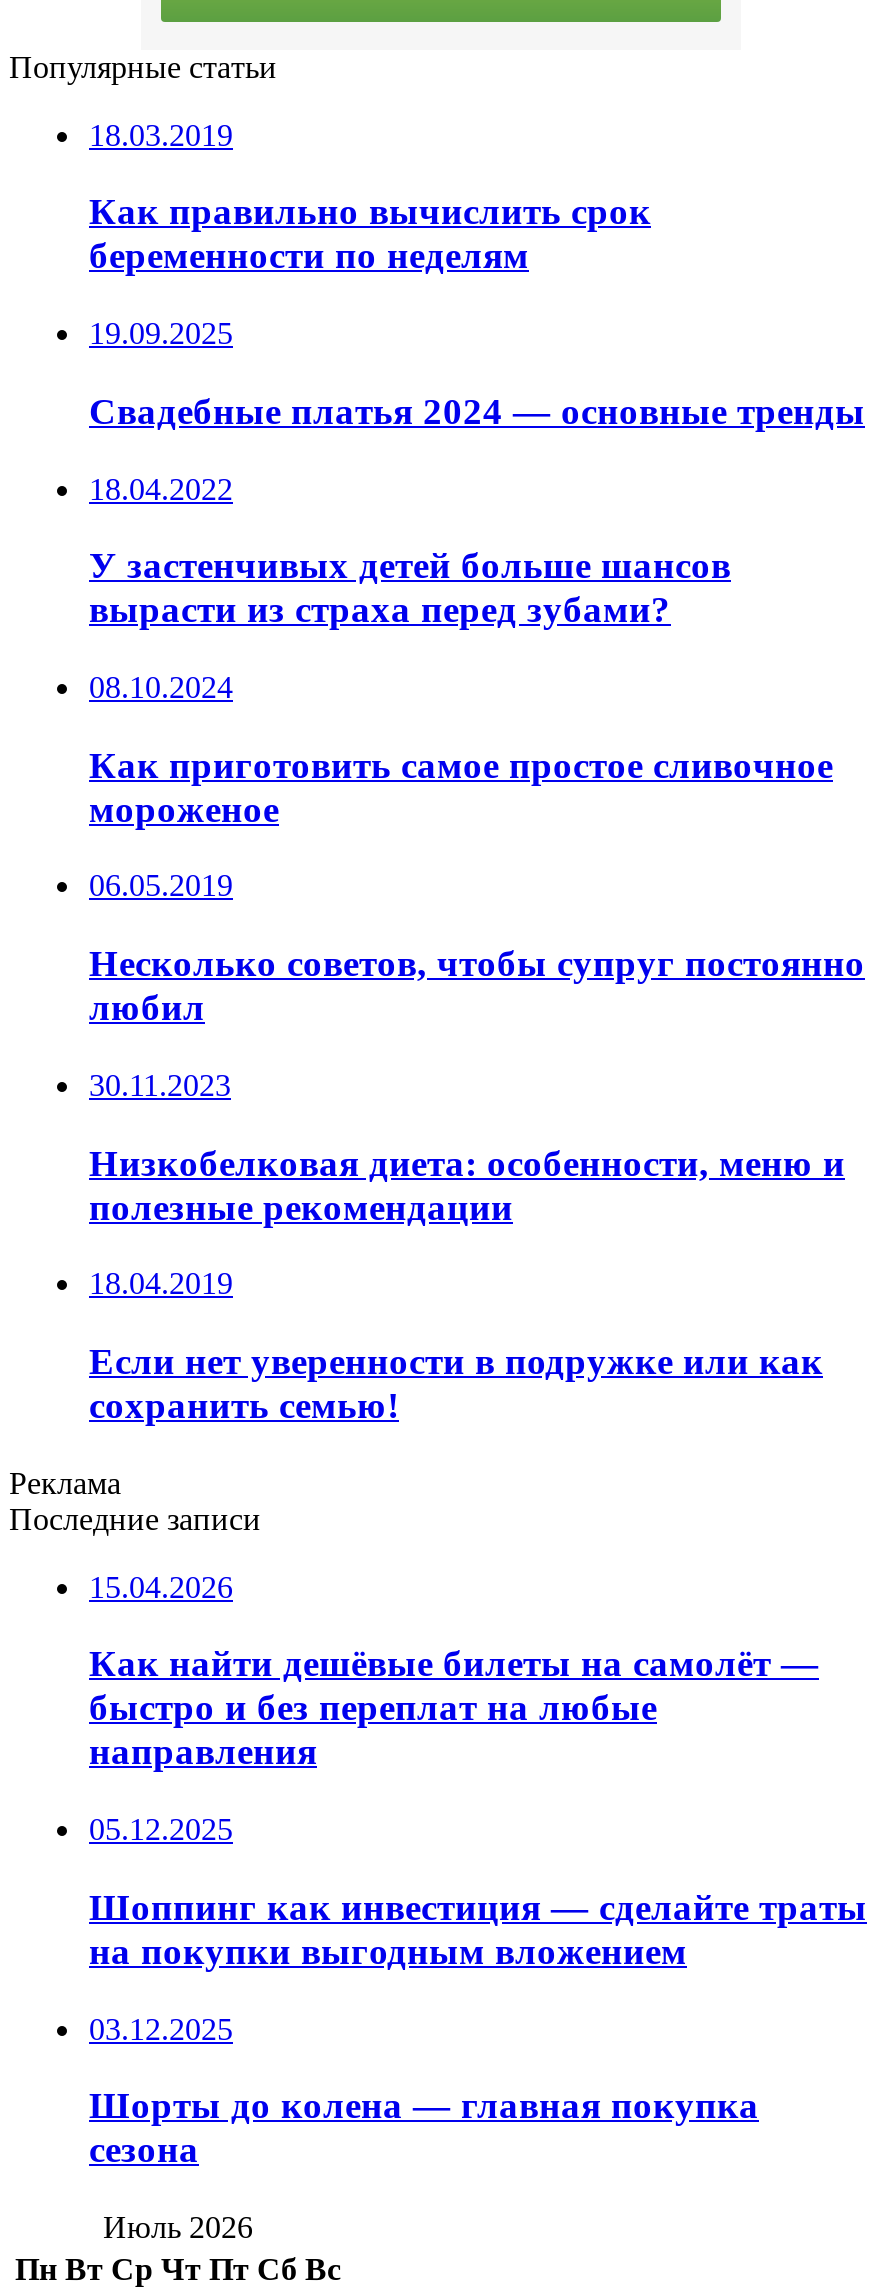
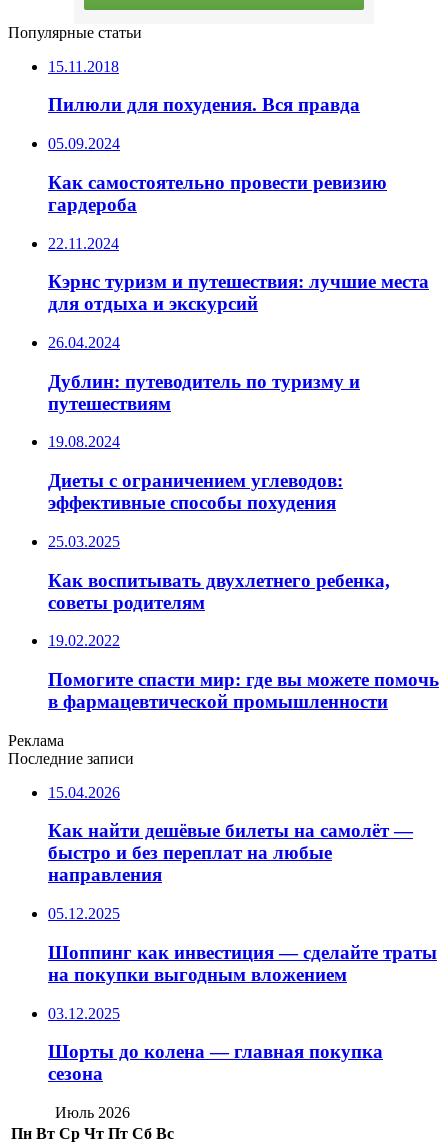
- 18.03.2019
+ 15.11.2018

- Как правильно вычислить срок
- беременности по неделям
+ Пилюли для похудения. Вся правда

- 19.09.2025
+ 05.09.2024

- Свадебные платья 2024 — основные тренды
+ Как самостоятельно провести ревизию
+ гардероба

- 18.04.2022
+ 22.11.2024

- У застенчивых детей больше шансов
- вырасти из страха перед зубами?
+ Кэрнс туризм и путешествия: лучшие места
+ для отдыха и экскурсий

- 08.10.2024
+ 26.04.2024

- Как приготовить самое простое сливочное
- мороженое
+ Дублин: путеводитель по туризму и
+ путешествиям

- 06.05.2019
+ 19.08.2024

- Несколько советов, чтобы супруг постоянно
- любил
+ Диеты с ограничением углеводов:
+ эффективные способы похудения

- 30.11.2023
+ 25.03.2025

- Низкобелковая диета: особенности, меню и
- полезные рекомендации
+ Как воспитывать двухлетнего ребенка,
+ советы родителям

- 18.04.2019
+ 19.02.2022

- Если нет уверенности в подружке или как
- сохранить семью!
+ Помогите спасти мир: где вы можете помочь
+ в фармацевтической промышленности
